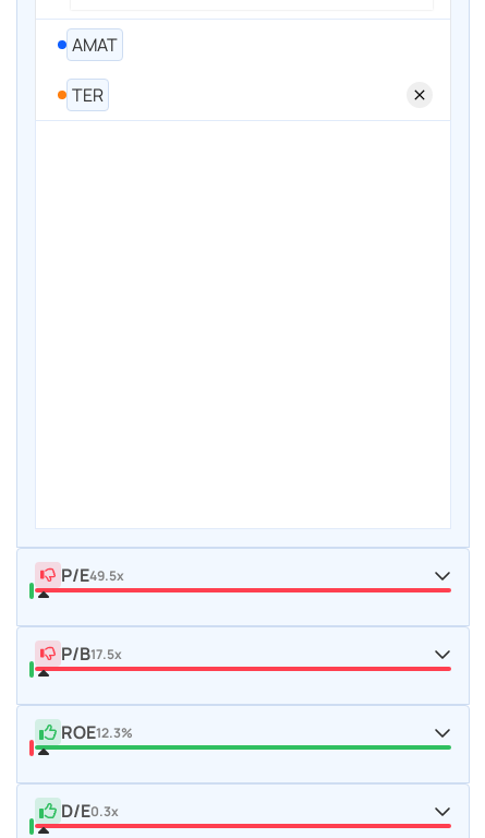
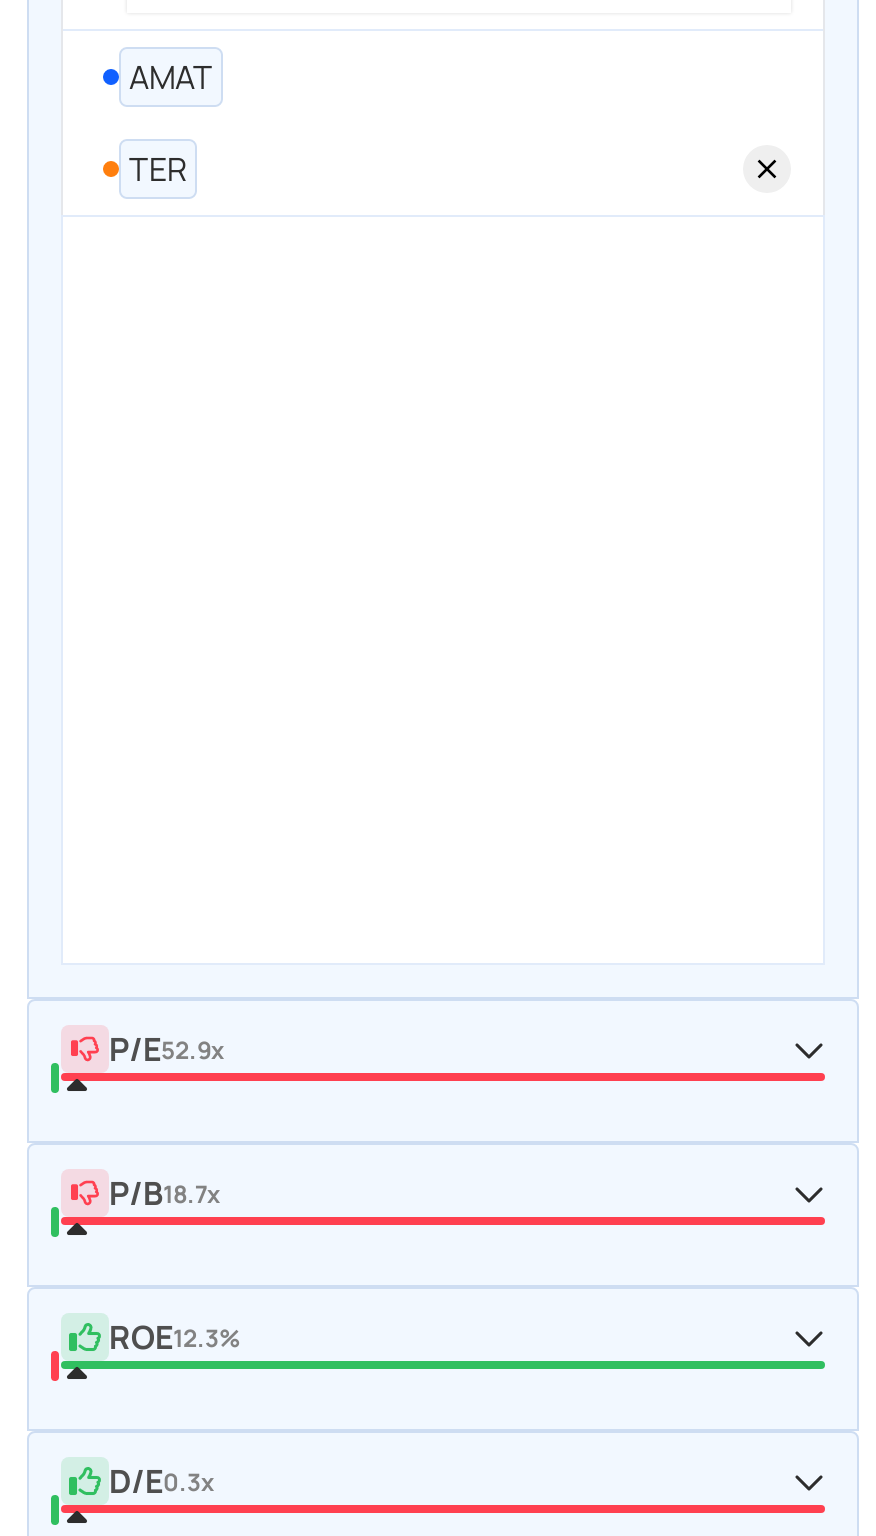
- P/E49.5x
+ P/E52.9x

- P/B17.5x
+ P/B18.7x
